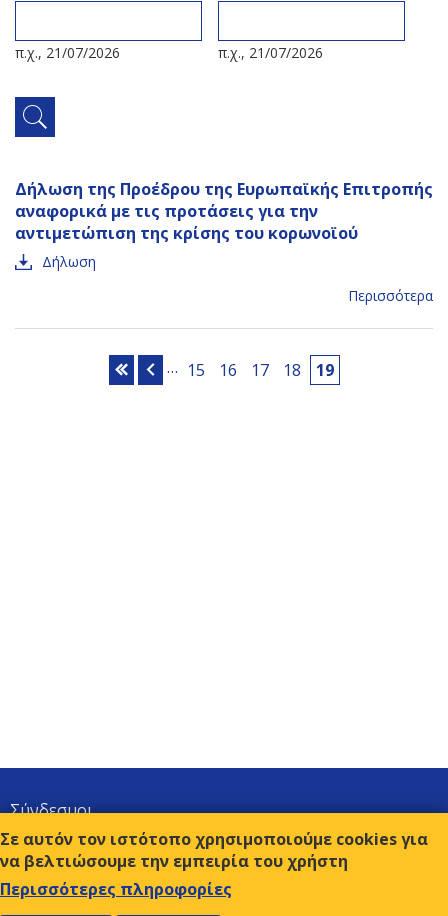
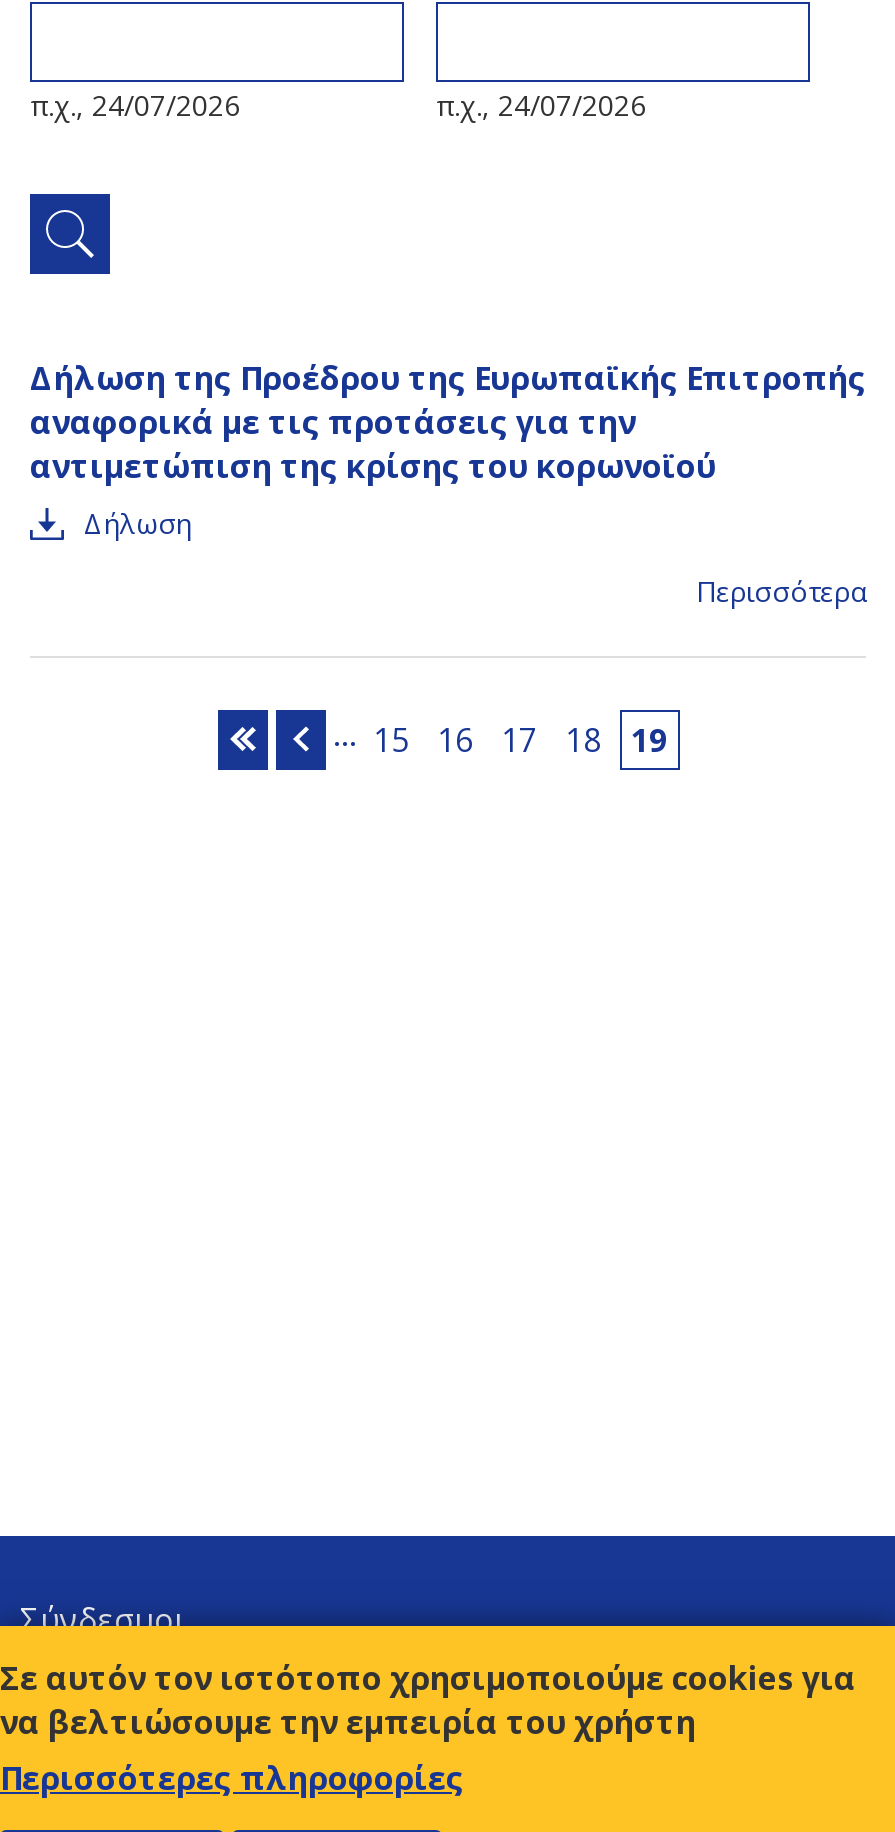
- π.χ., 21/07/2026
+ π.χ., 24/07/2026

- π.χ., 21/07/2026
+ π.χ., 24/07/2026
